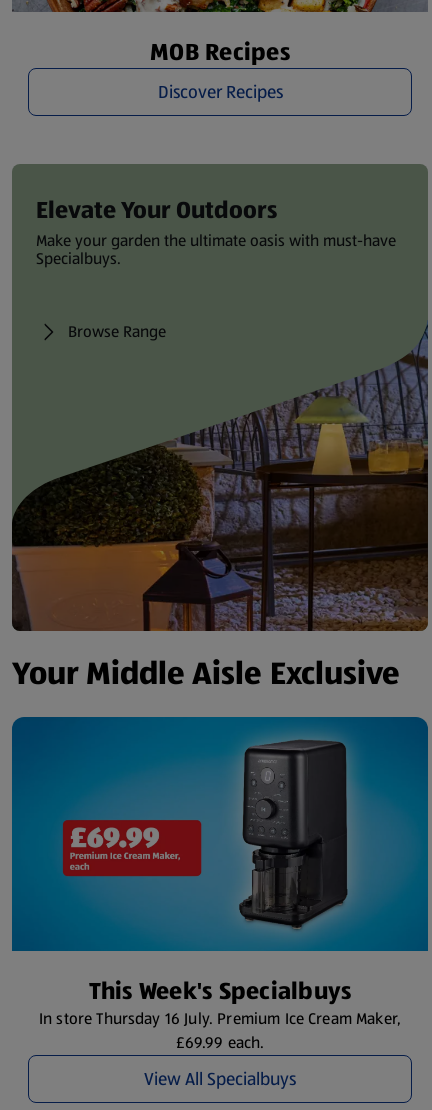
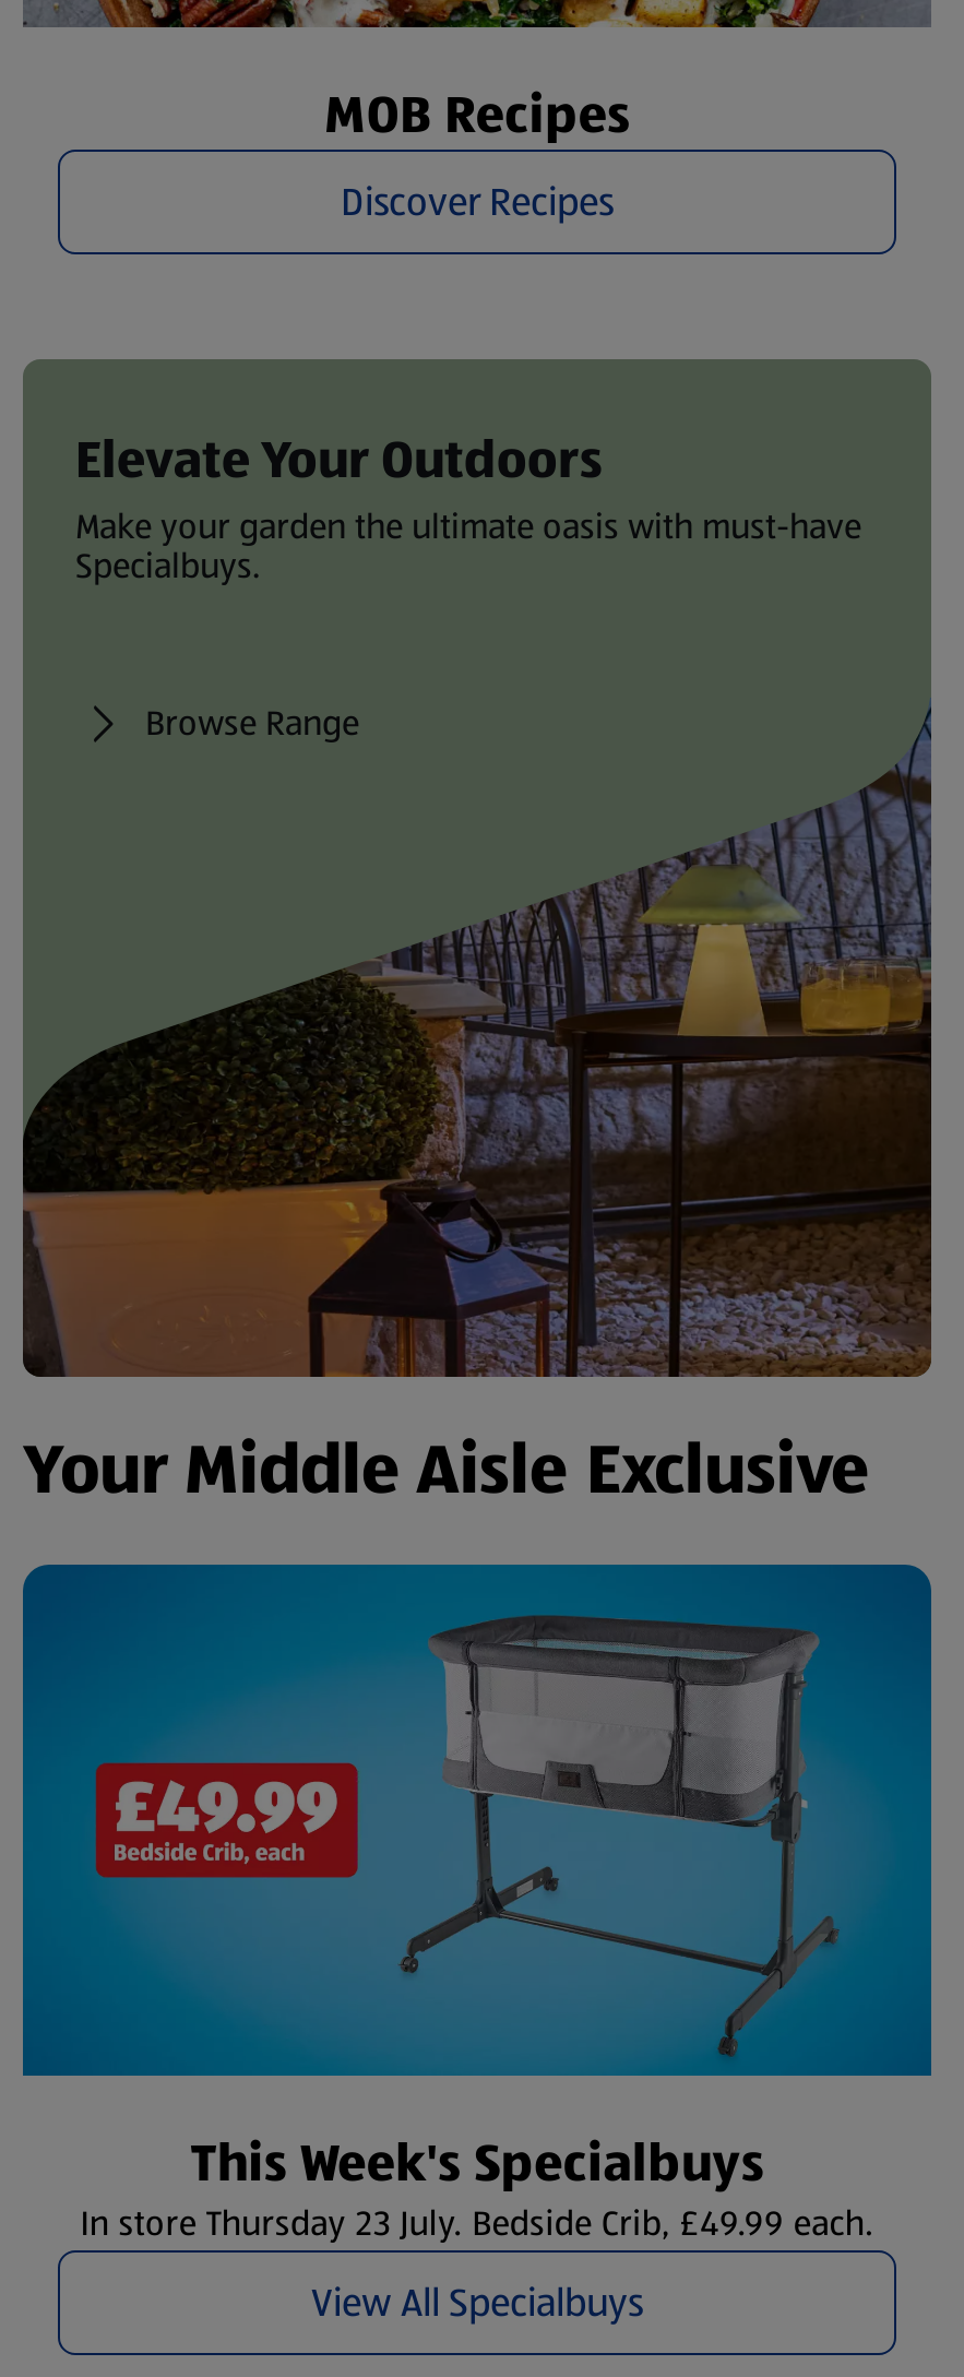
- [image]
+ [image]

- In store Thursday 16 July. Premium Ice Cream Maker,
- £69.99 each.
+ In store Thursday 23 July. Bedside Crib, £49.99 each.
